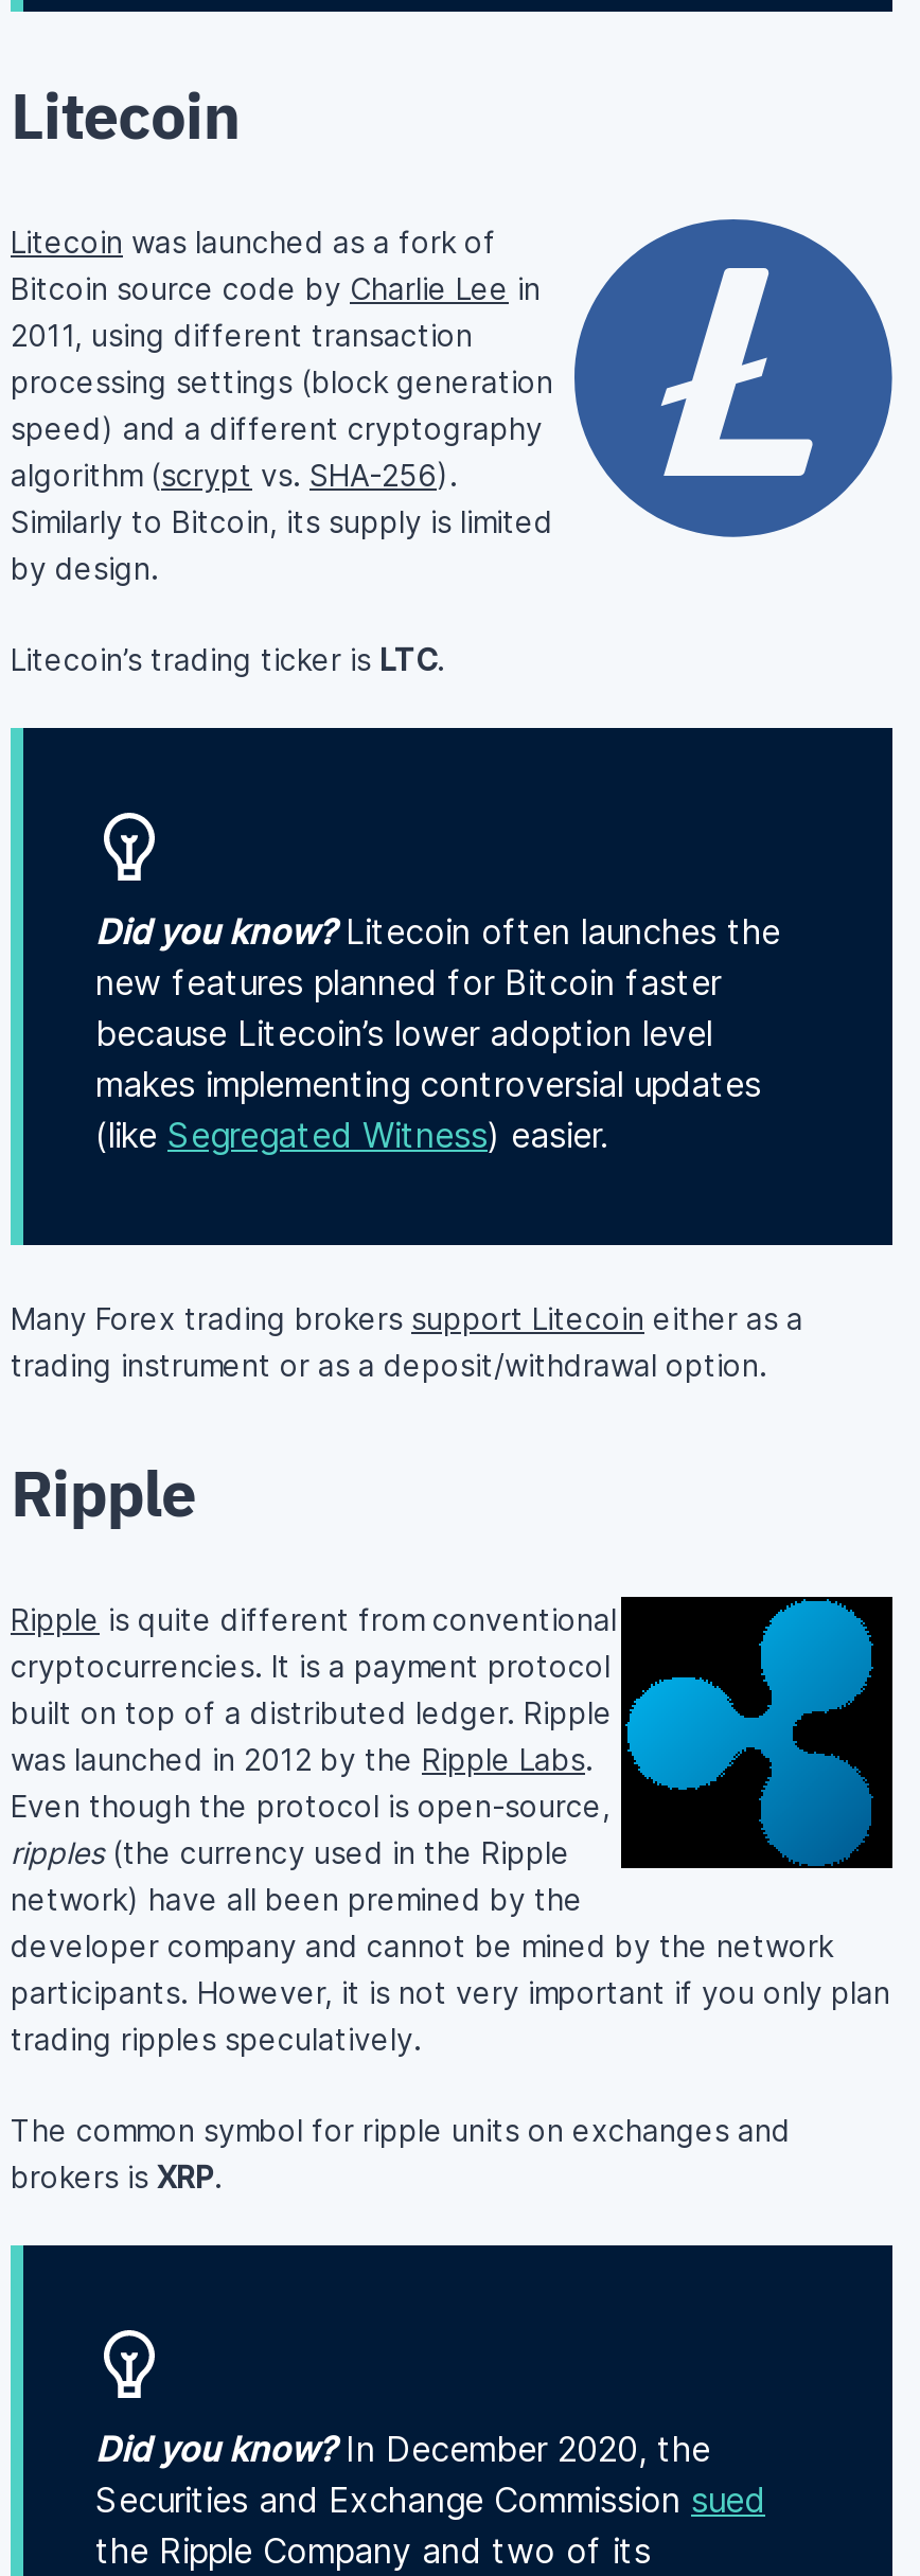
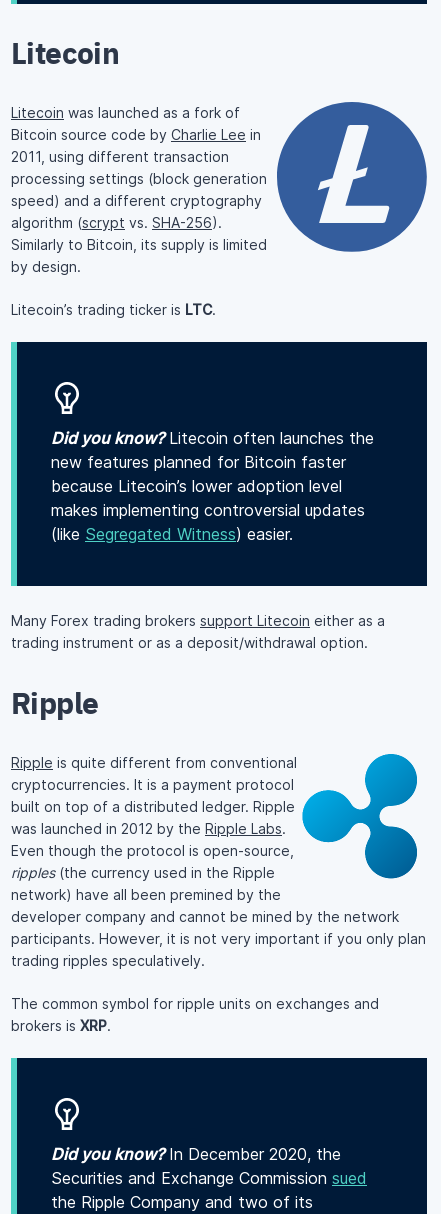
- [image]
+ [image]
